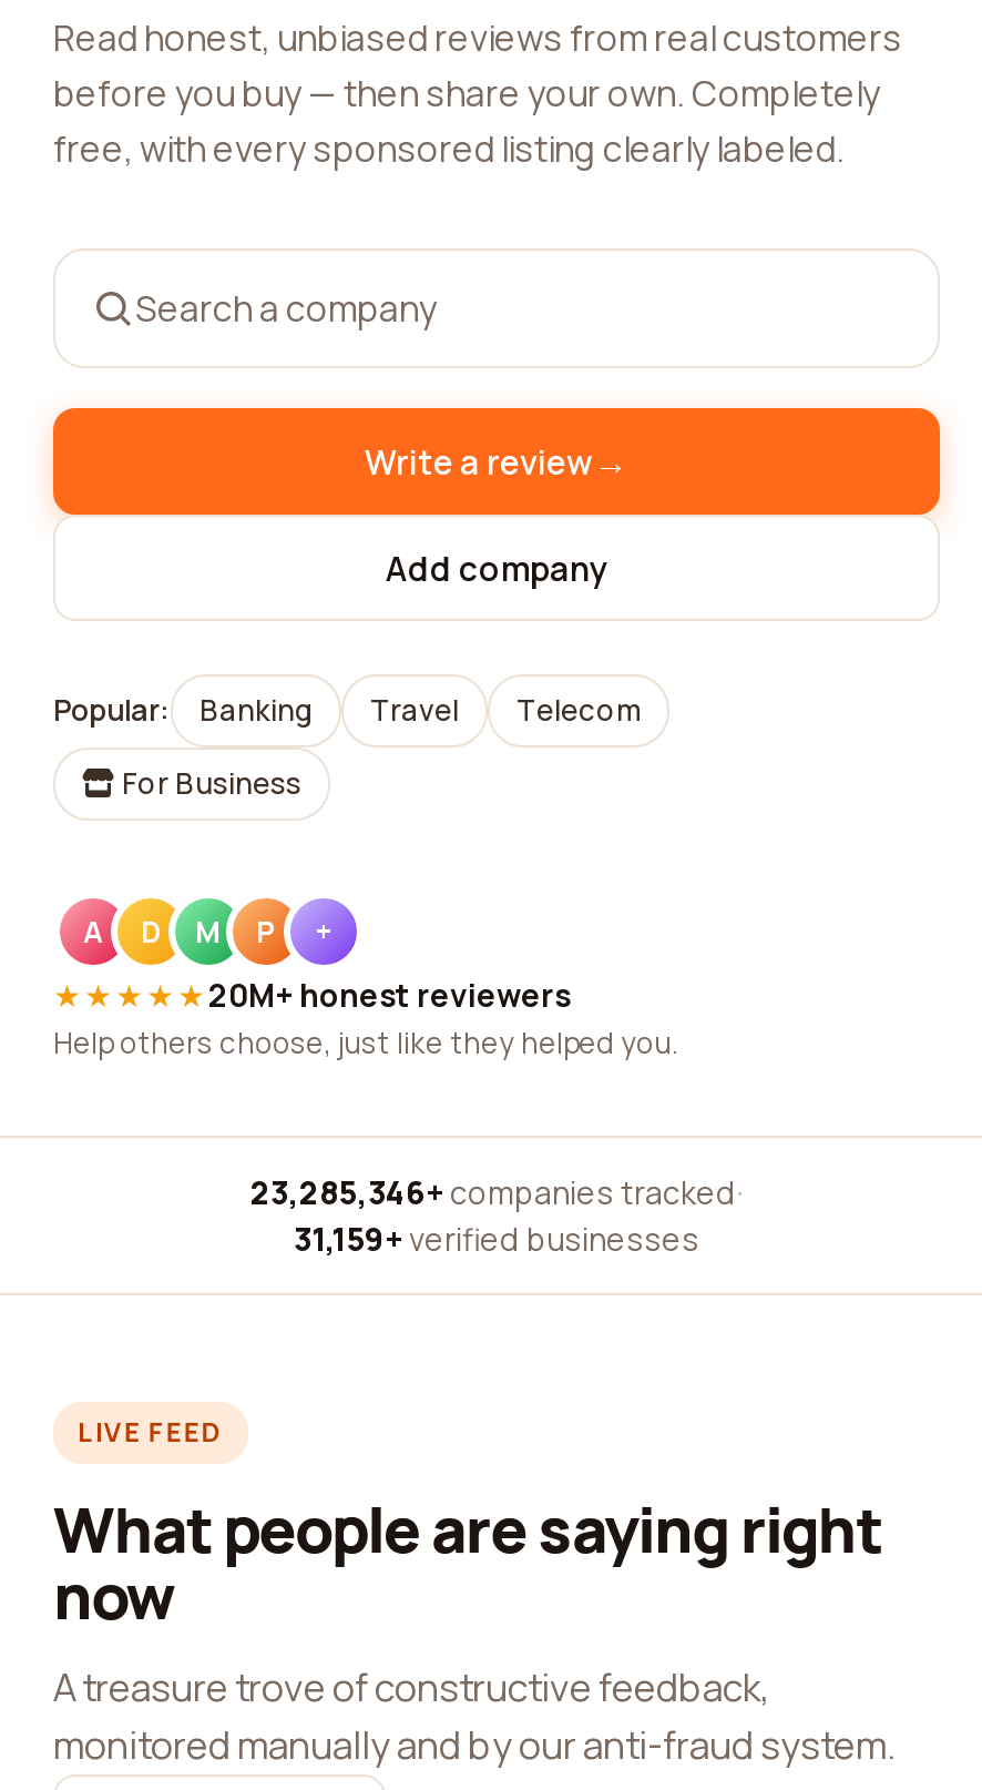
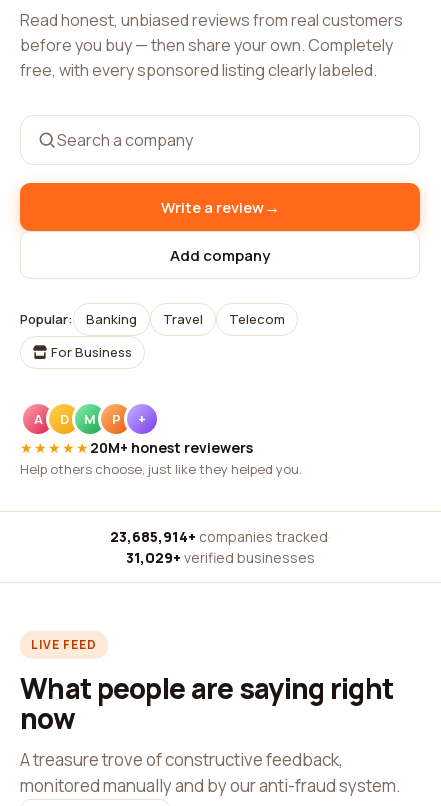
- 23,285,346+ companies tracked ·
+ 23,685,914+ companies tracked ·

- 31,159+ verified businesses
+ 31,029+ verified businesses
